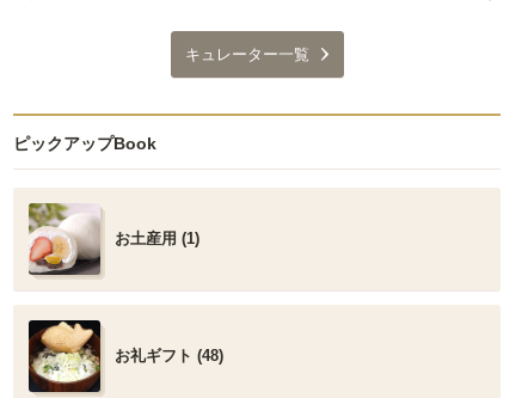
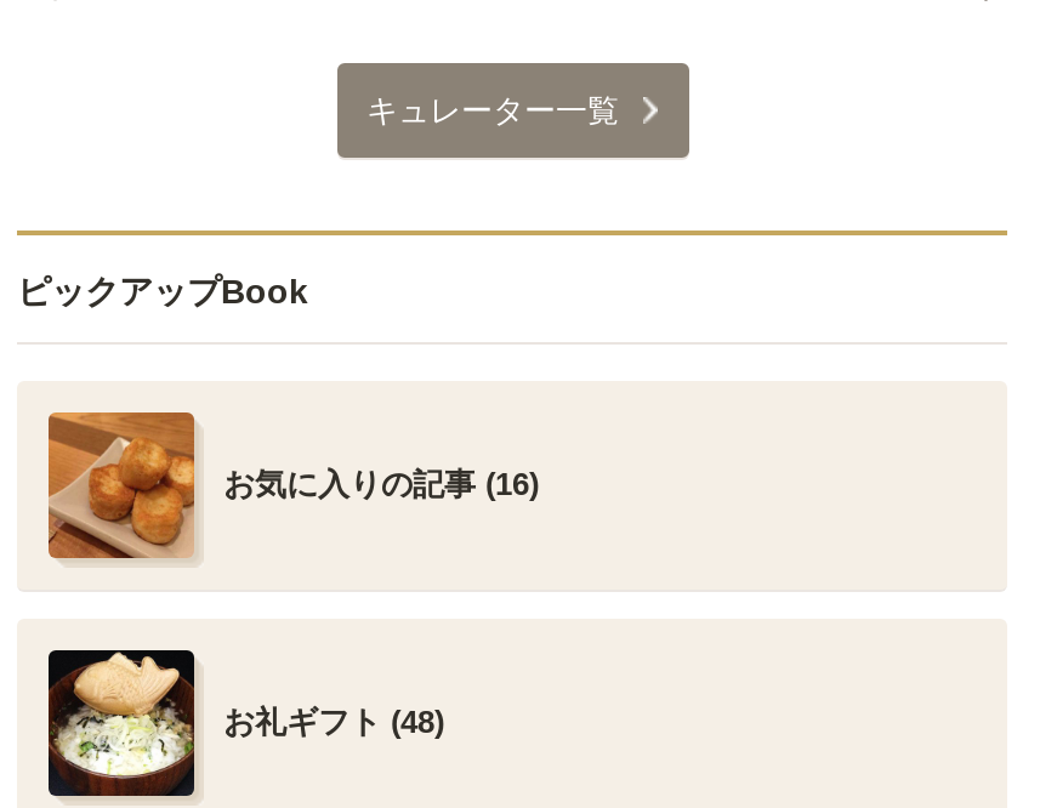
- [image]
- お土産用 (1)
+ [image]
+ お気に入りの記事 (16)
